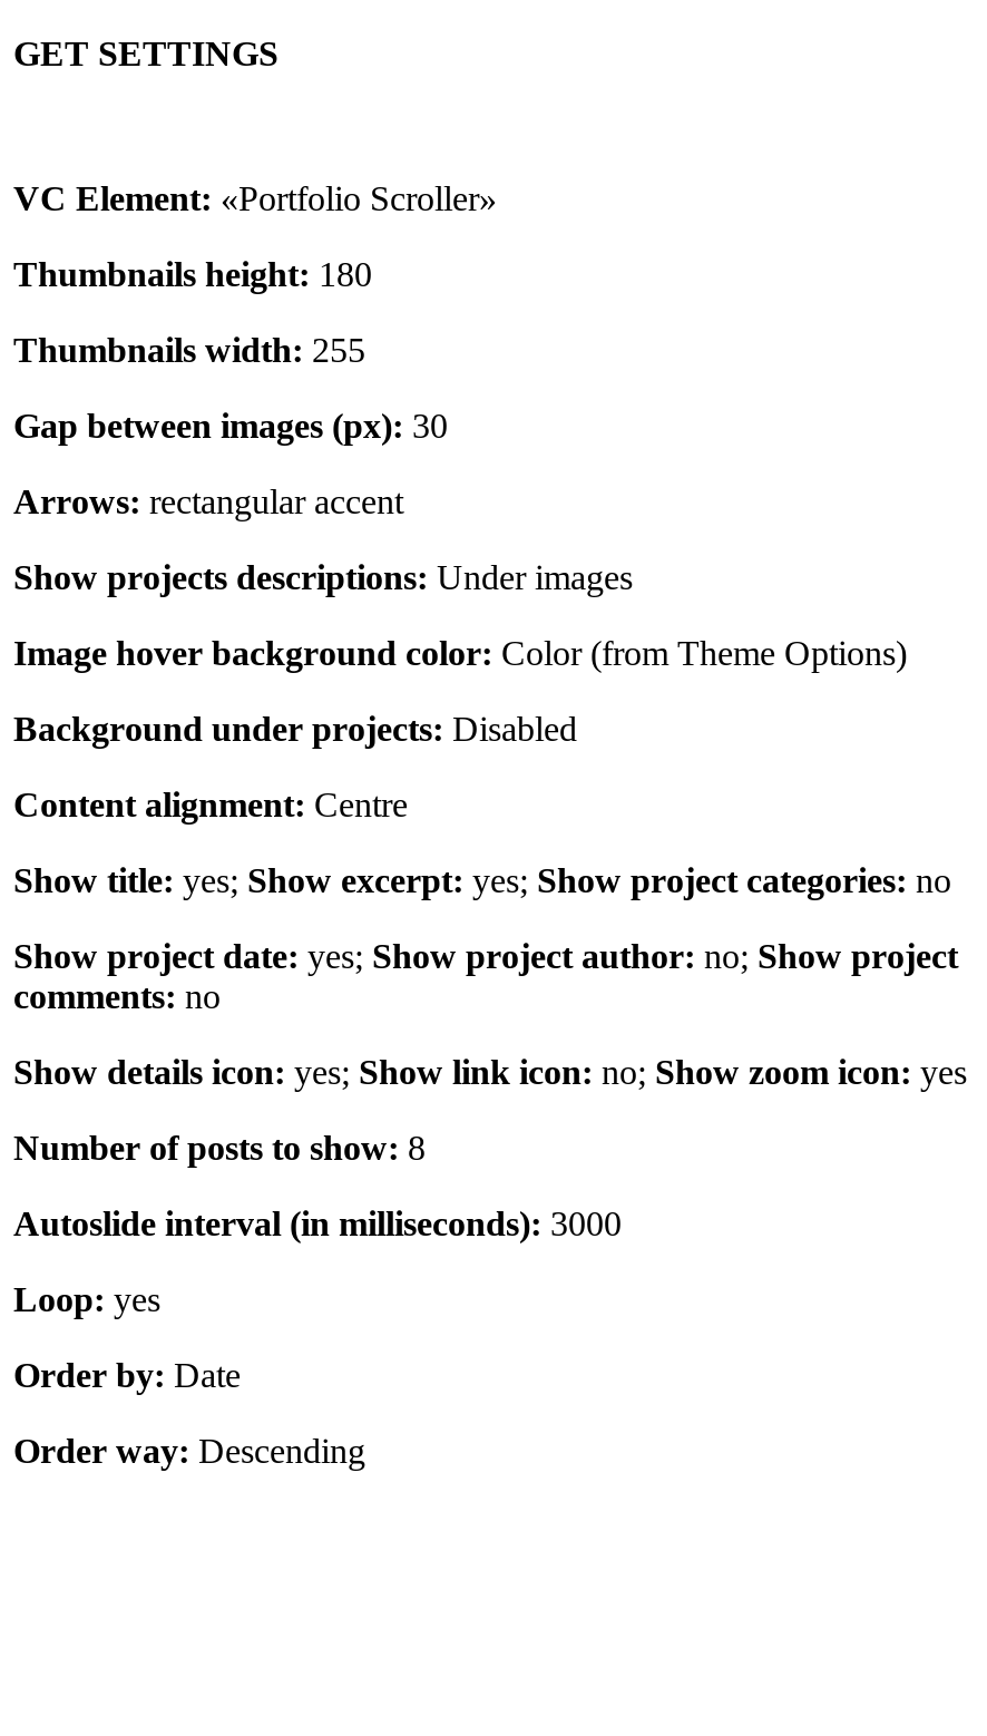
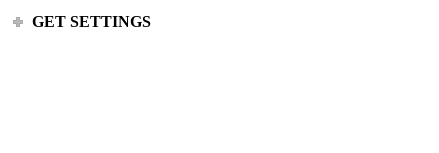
- VC Element: «Portfolio Scroller»
- Thumbnails height: 180
- Thumbnails width: 255
- Gap between images (px): 30
- Arrows: rectangular accent
- Show projects descriptions: Under images
- Image hover background color: Color (from Theme Options)
- Background under projects: Disabled
- Content alignment: Centre
- Show title: yes; Show excerpt: yes; Show project categories: no
- Show project date: yes; Show project author: no; Show project
- comments: no
- Show details icon: yes; Show link icon: no; Show zoom icon: yes
- Number of posts to show: 8
- Autoslide interval (in milliseconds): 3000
- Loop: yes
- Order by: Date
- Order way: Descending
